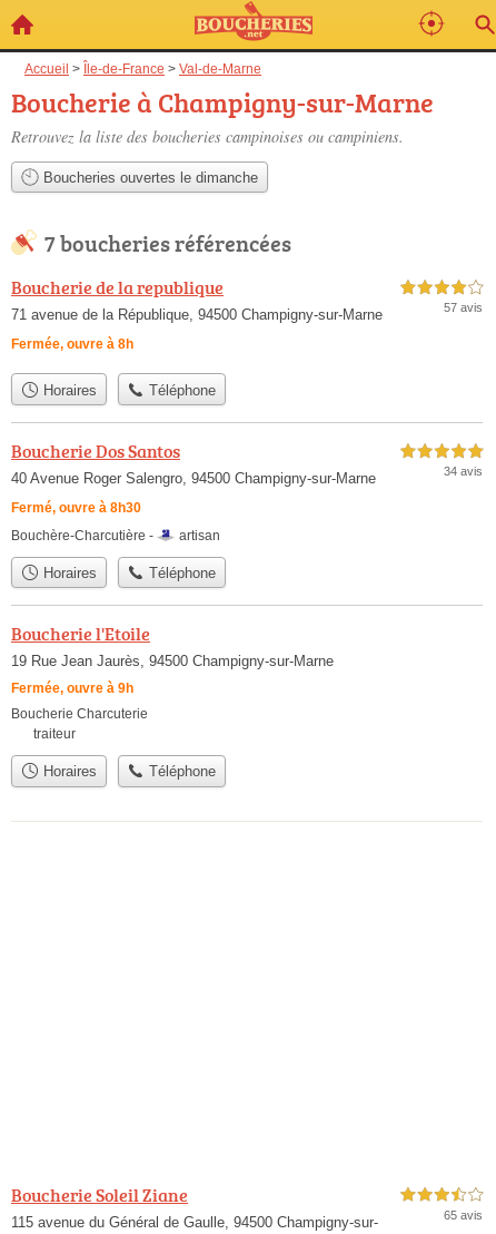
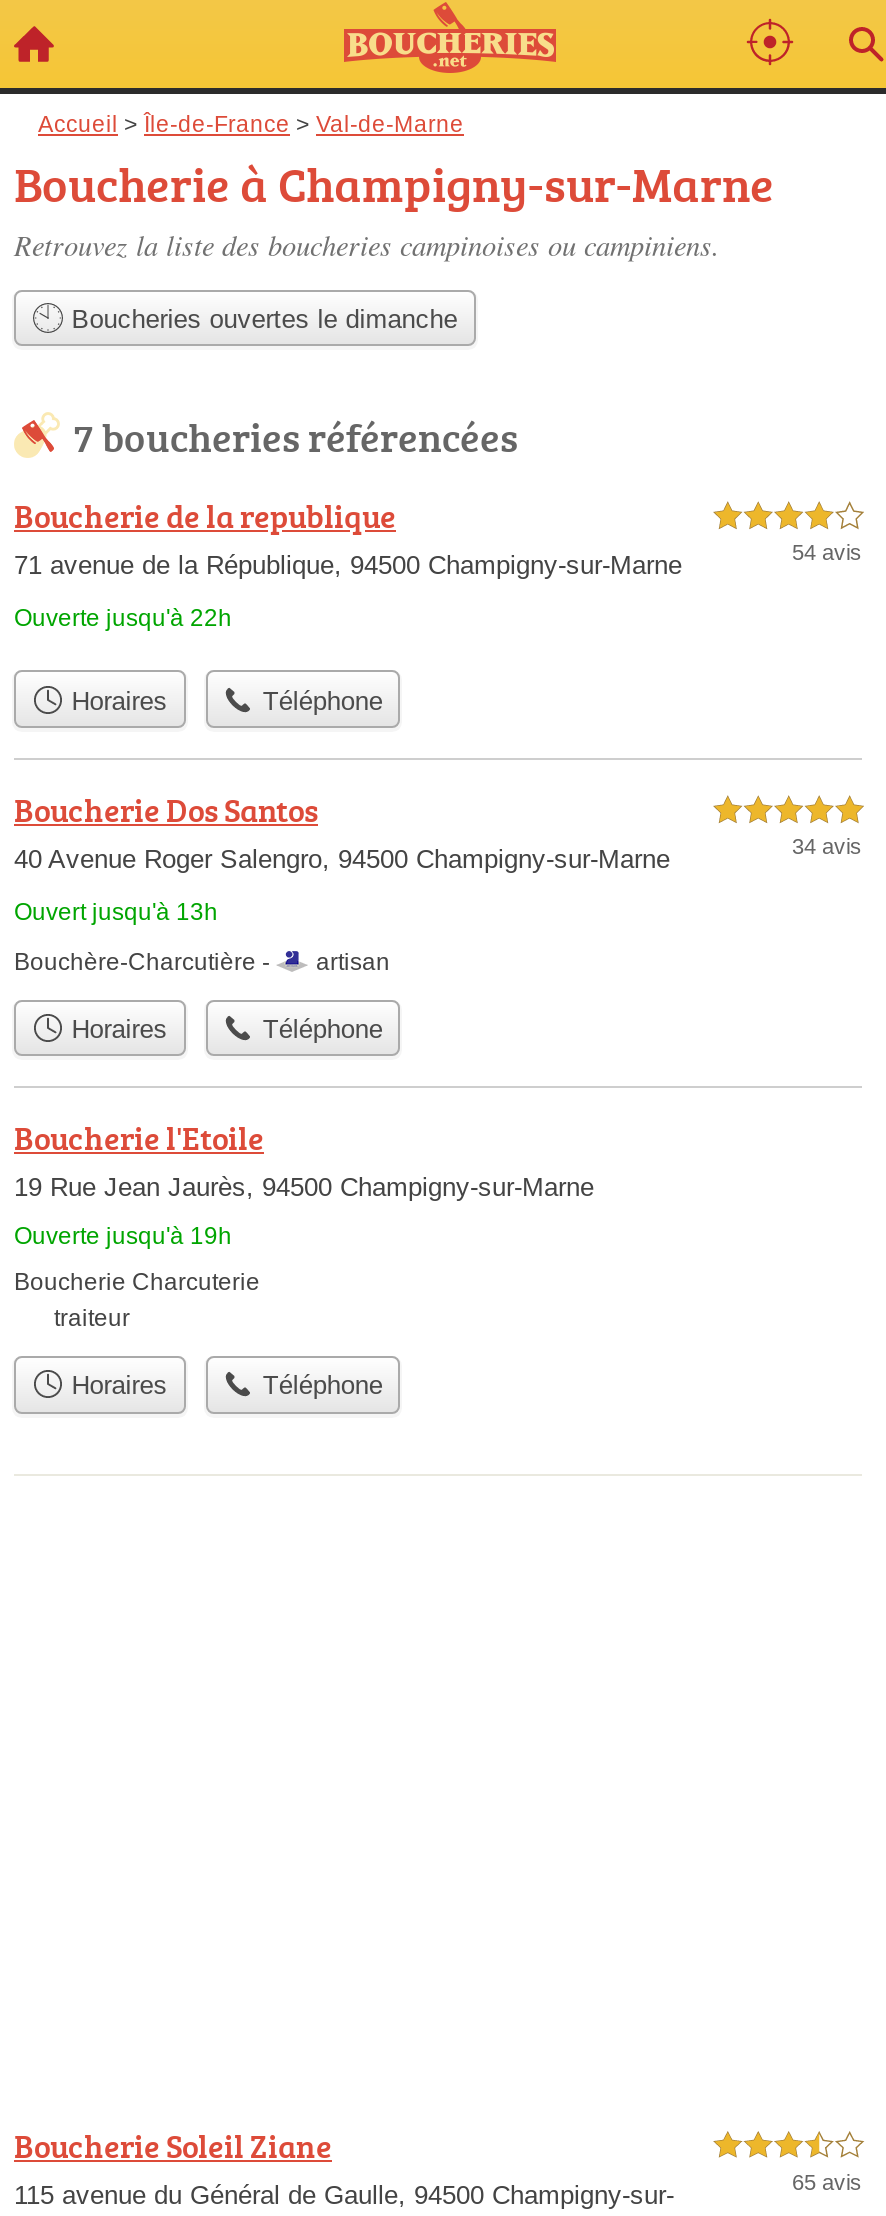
- 57 avis
+ 54 avis

- Fermée, ouvre à 8h
+ Ouverte jusqu'à 22h

- Fermé, ouvre à 8h30
+ Ouvert jusqu'à 13h

- Fermée, ouvre à 9h
+ Ouverte jusqu'à 19h
